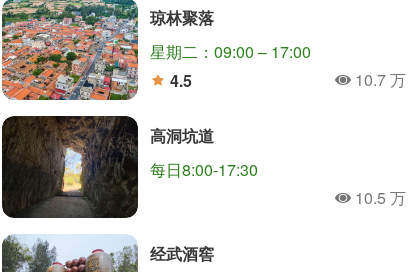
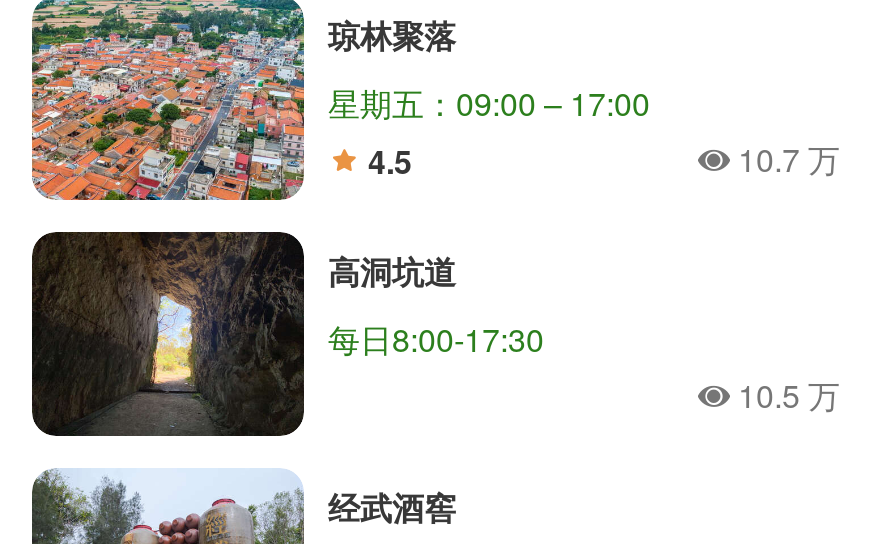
- 星期二：09:00 – 17:00
+ 星期五：09:00 – 17:00
